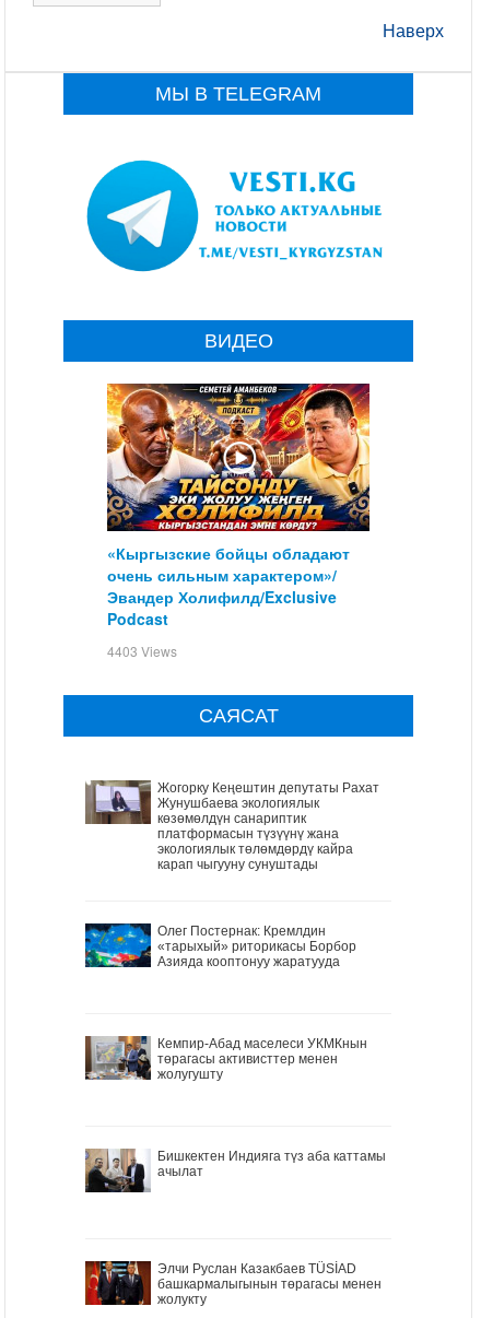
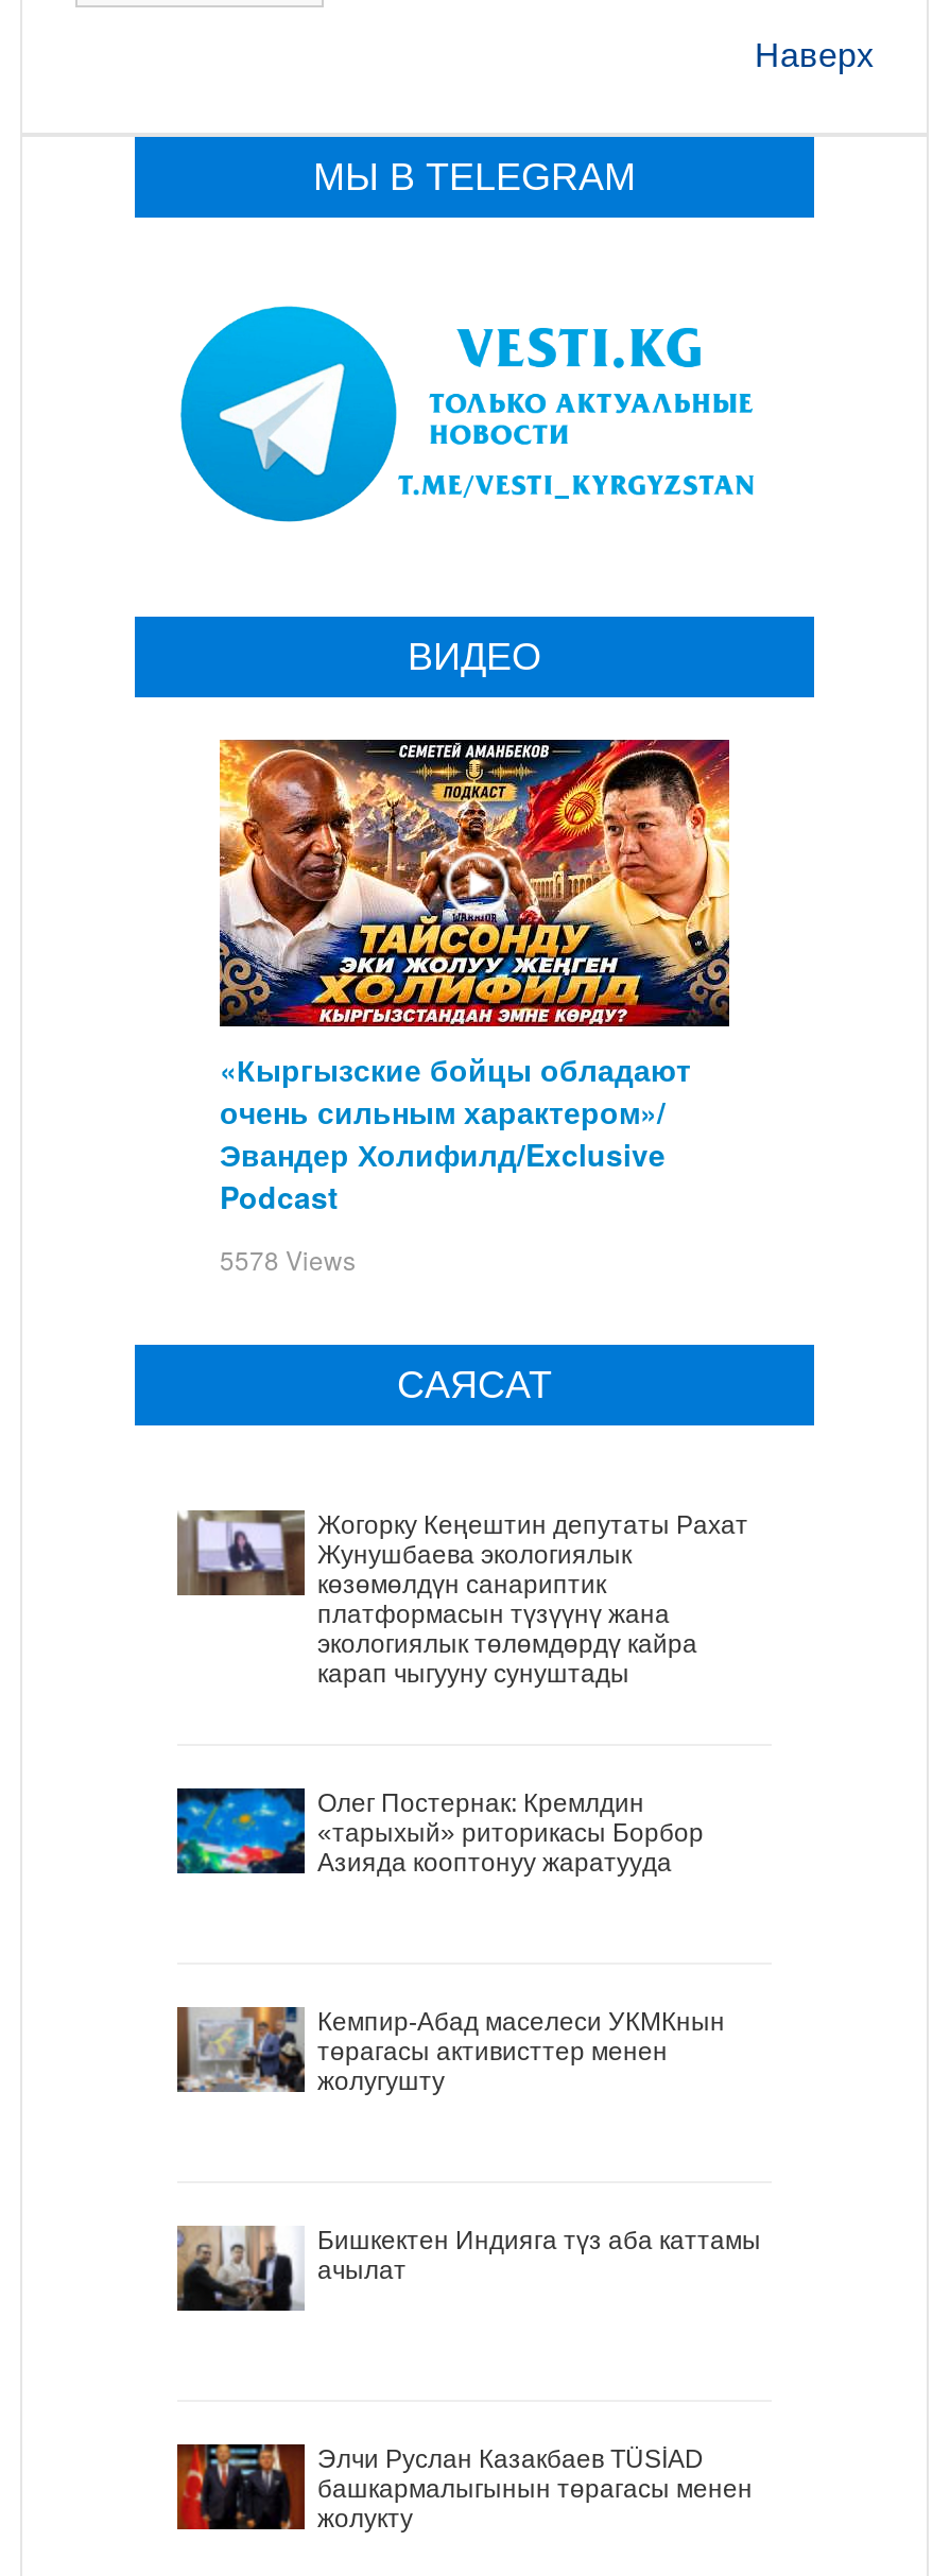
- 4403 Views
+ 5578 Views
